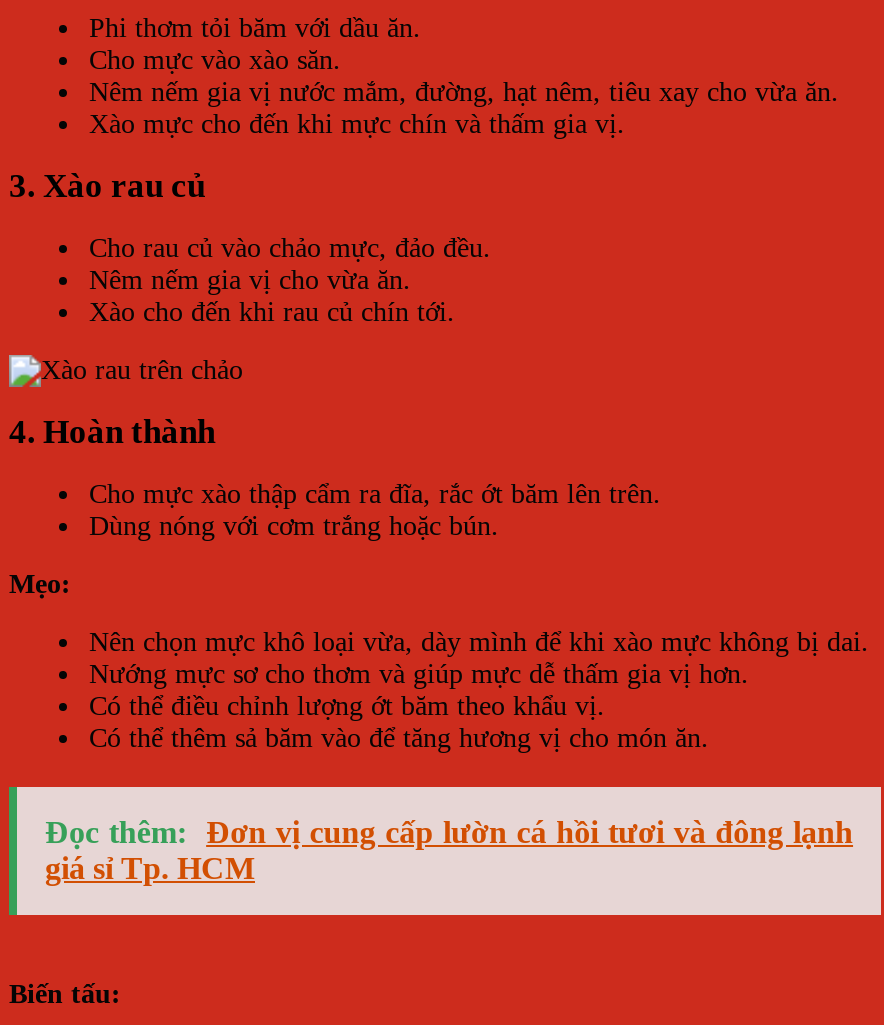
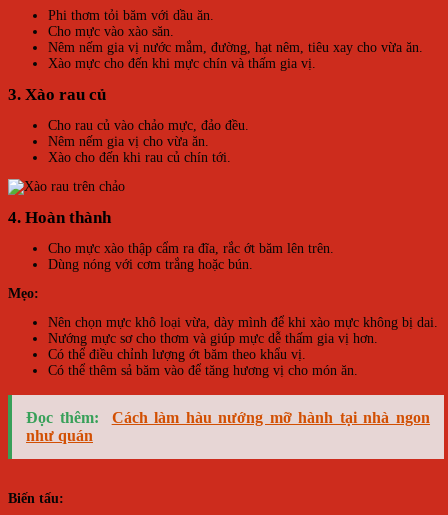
- Đọc thêm: Đơn vị cung cấp lườn cá hồi tươi và đông lạnh
- giá sỉ Tp. HCM
+ Đọc thêm:
+ Cách làm hàu nướng mỡ hành tại nhà ngon
+ như quán
